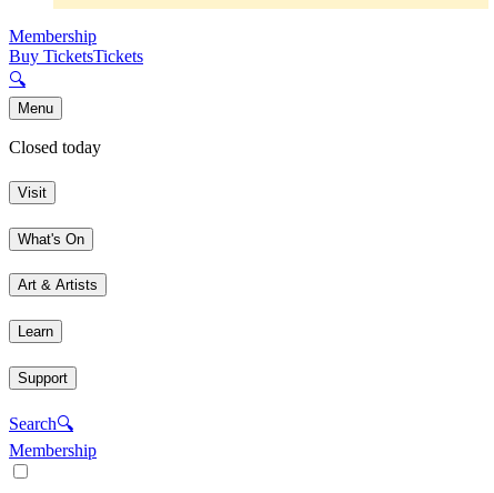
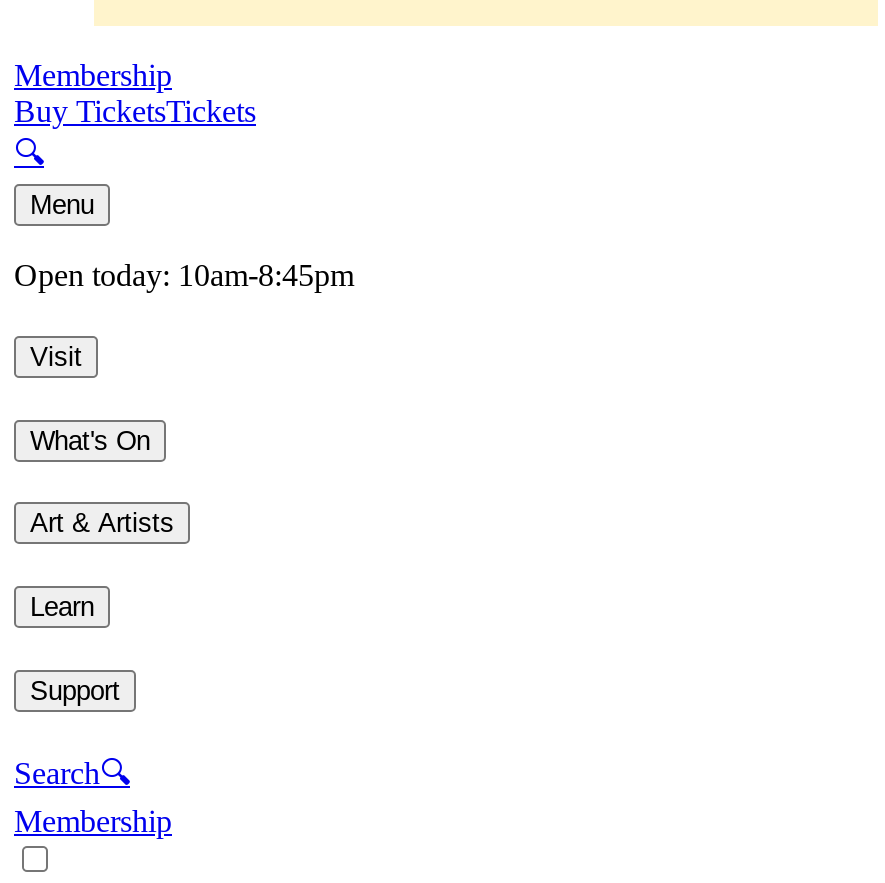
- Closed today
+ Open today: 10am-8:45pm
